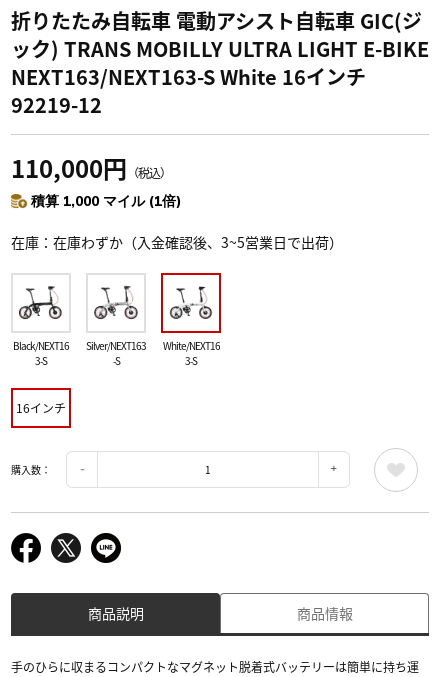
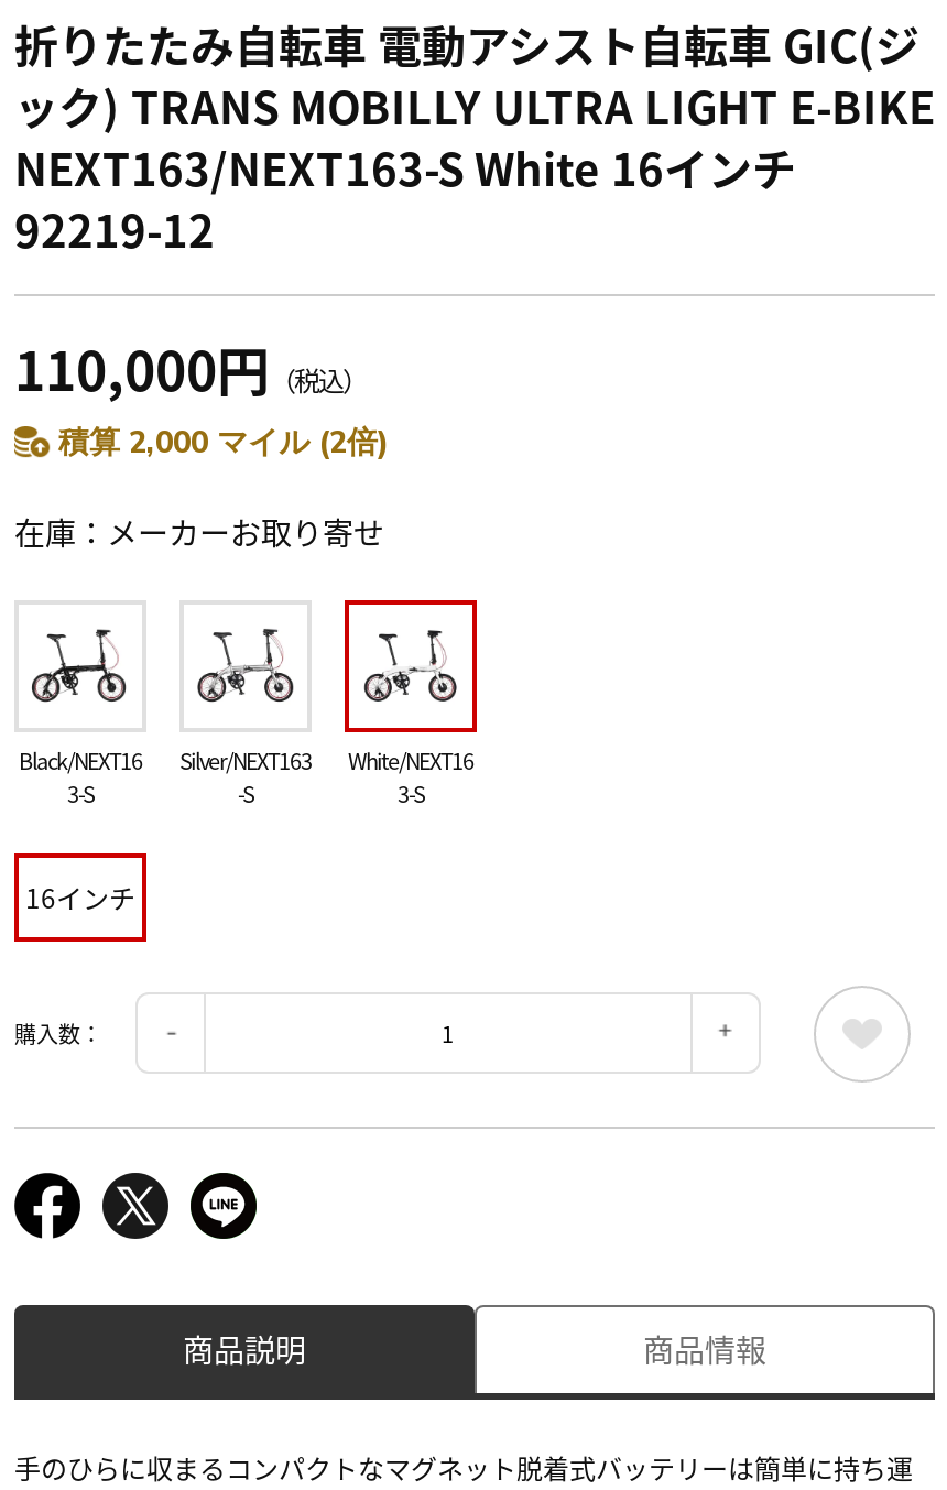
- 積算 1,000 マイル (1倍)
+ 積算 2,000 マイル (2倍)

- 在庫わずか（入金確認後、3~5営業日で出荷）
+ メーカーお取り寄せ
